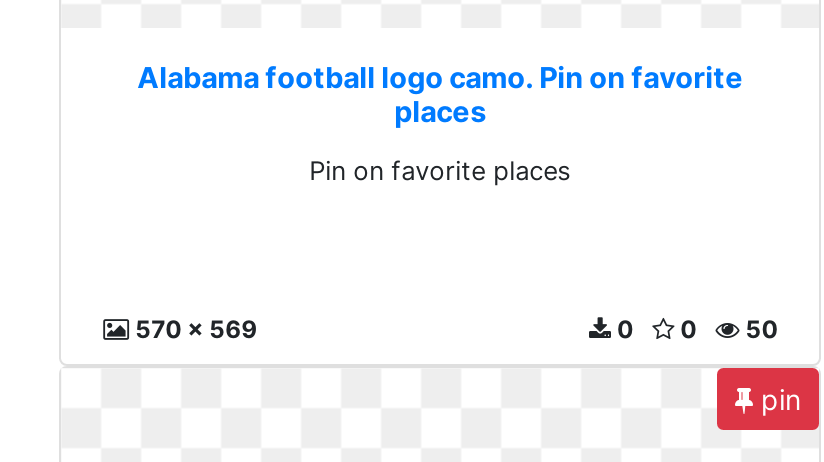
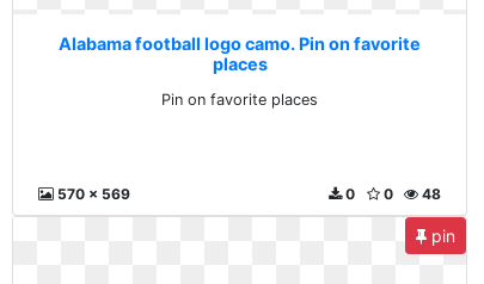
- 0 0 50
+ 0 0 48
